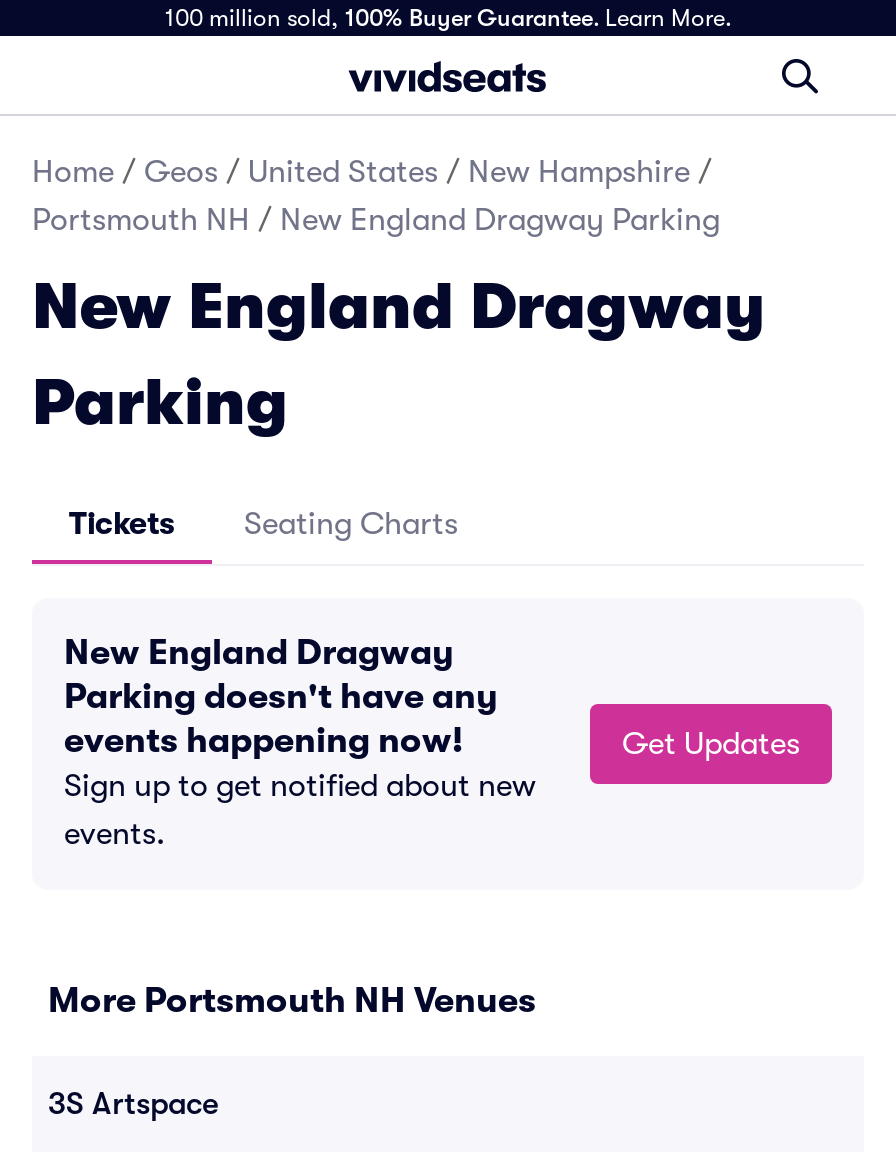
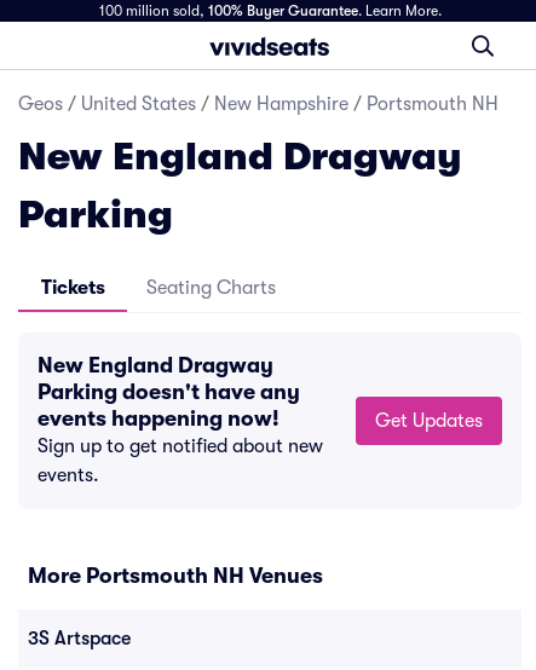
- Home / Geos / United States / New Hampshire /
- Portsmouth NH / New England Dragway Parking
+ Geos / United States / New Hampshire / Portsmouth NH
